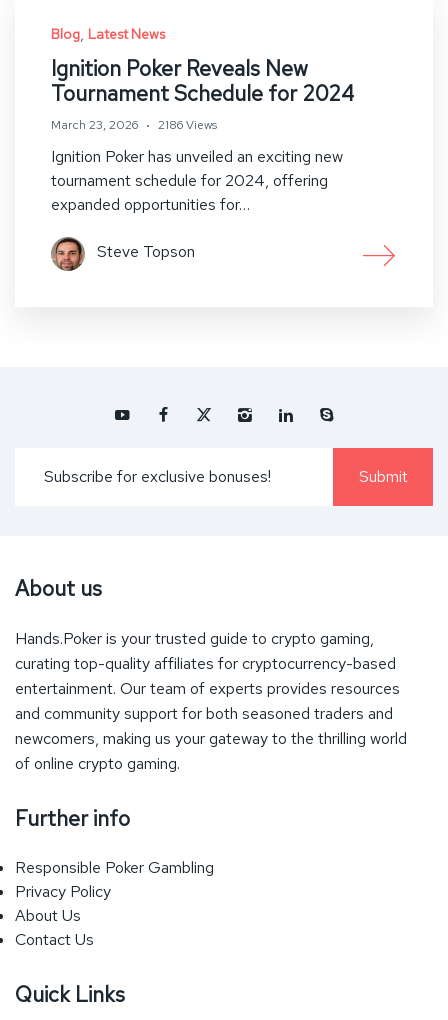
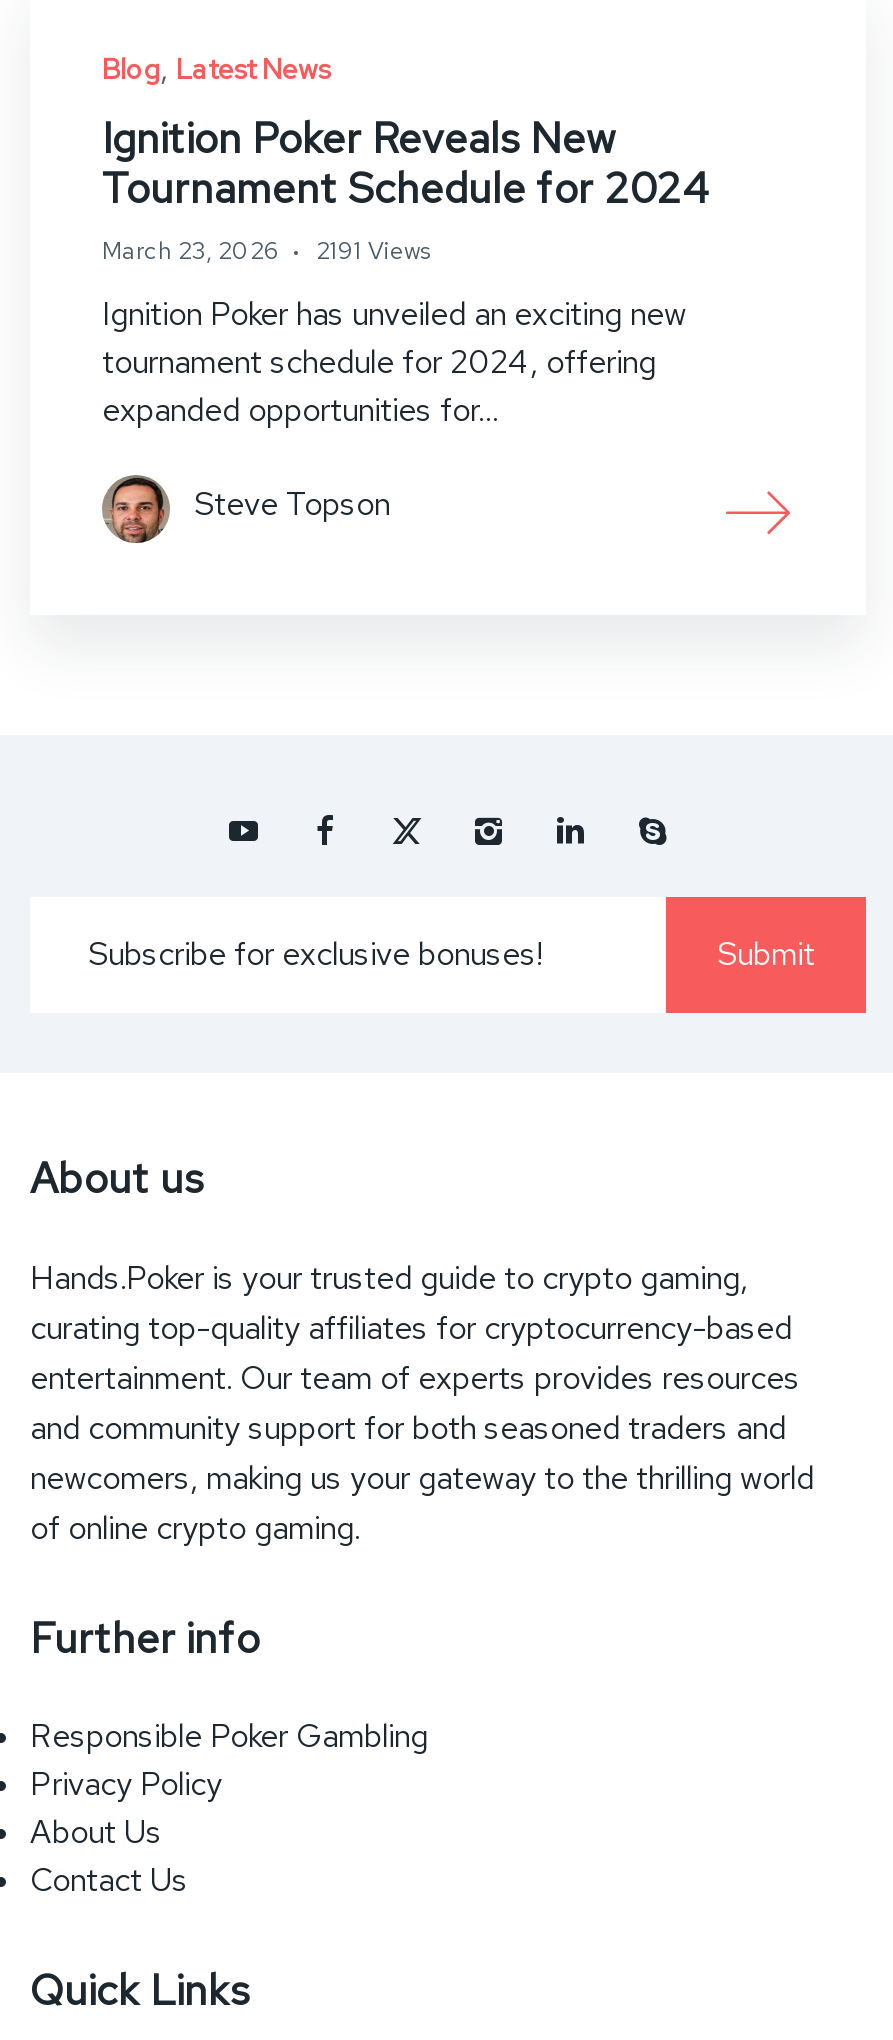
- March 23, 2026 2186 Views
+ March 23, 2026 2191 Views
